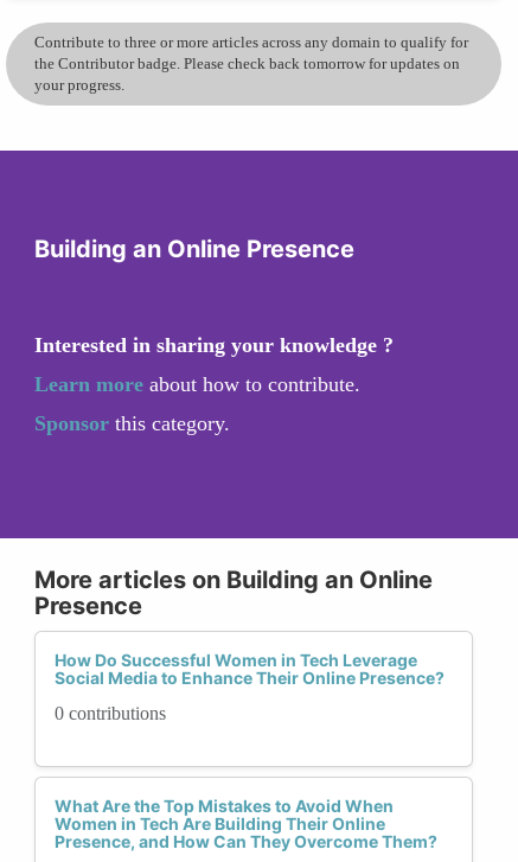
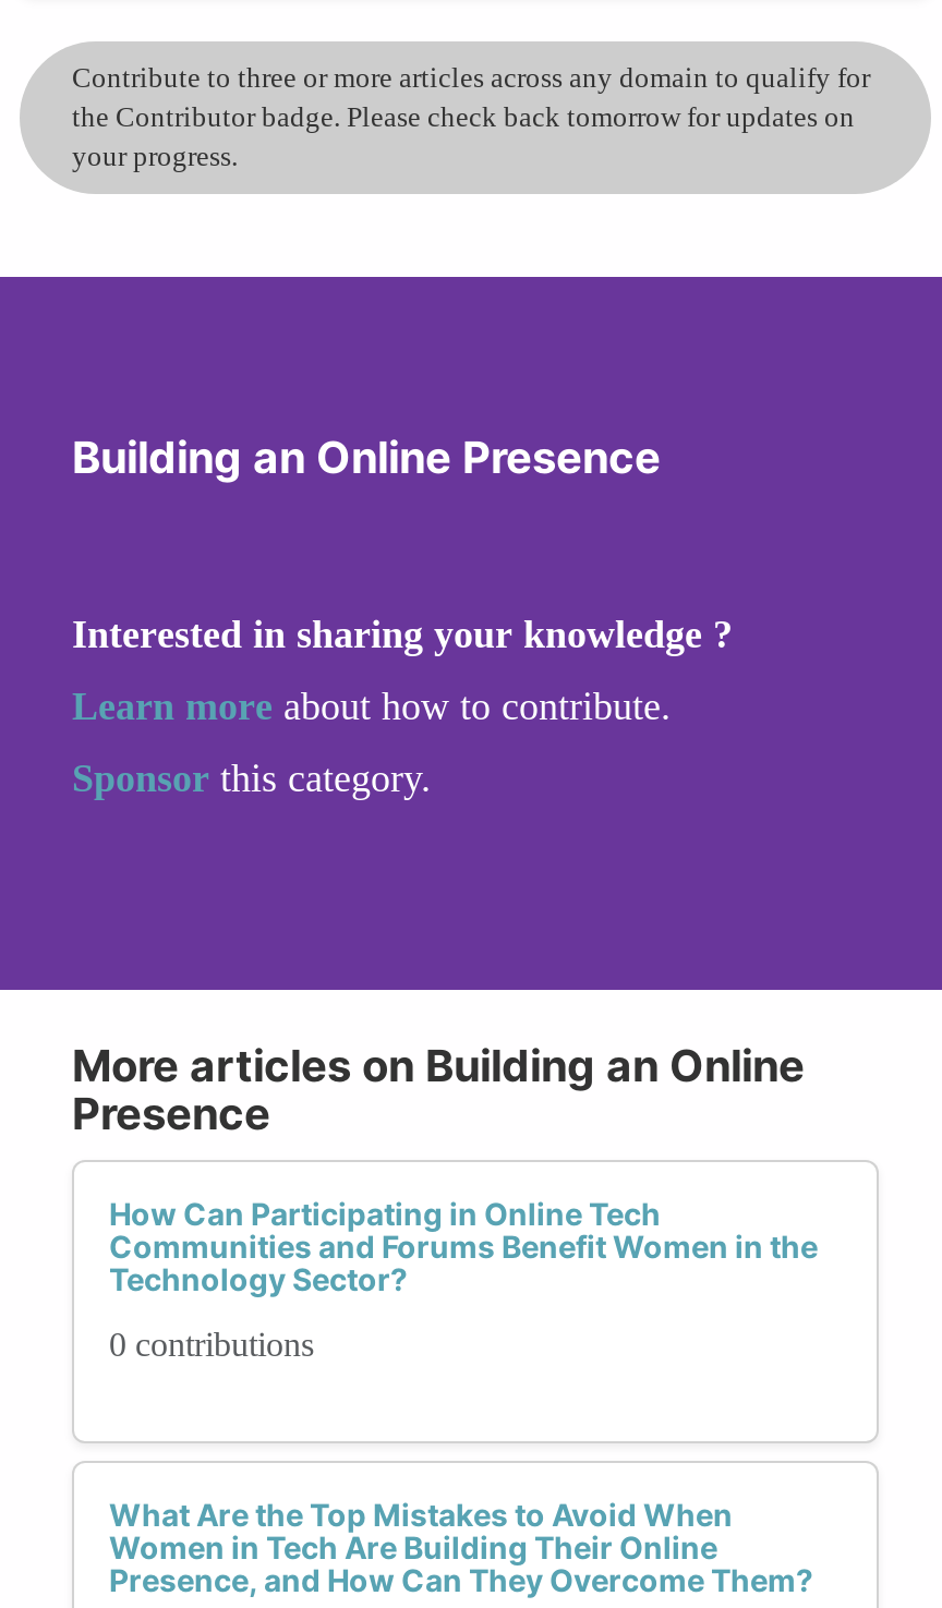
- How Do Successful Women in Tech Leverage
- Social Media to Enhance Their Online Presence?
+ How Can Participating in Online Tech
+ Communities and Forums Benefit Women in the
+ Technology Sector?
